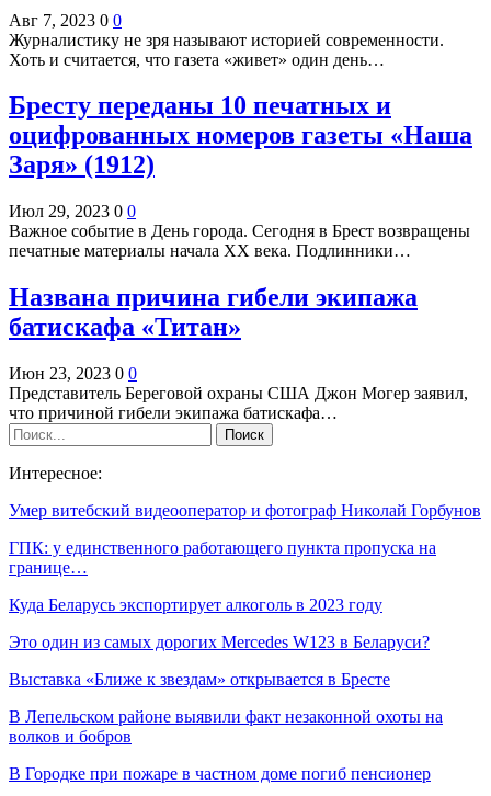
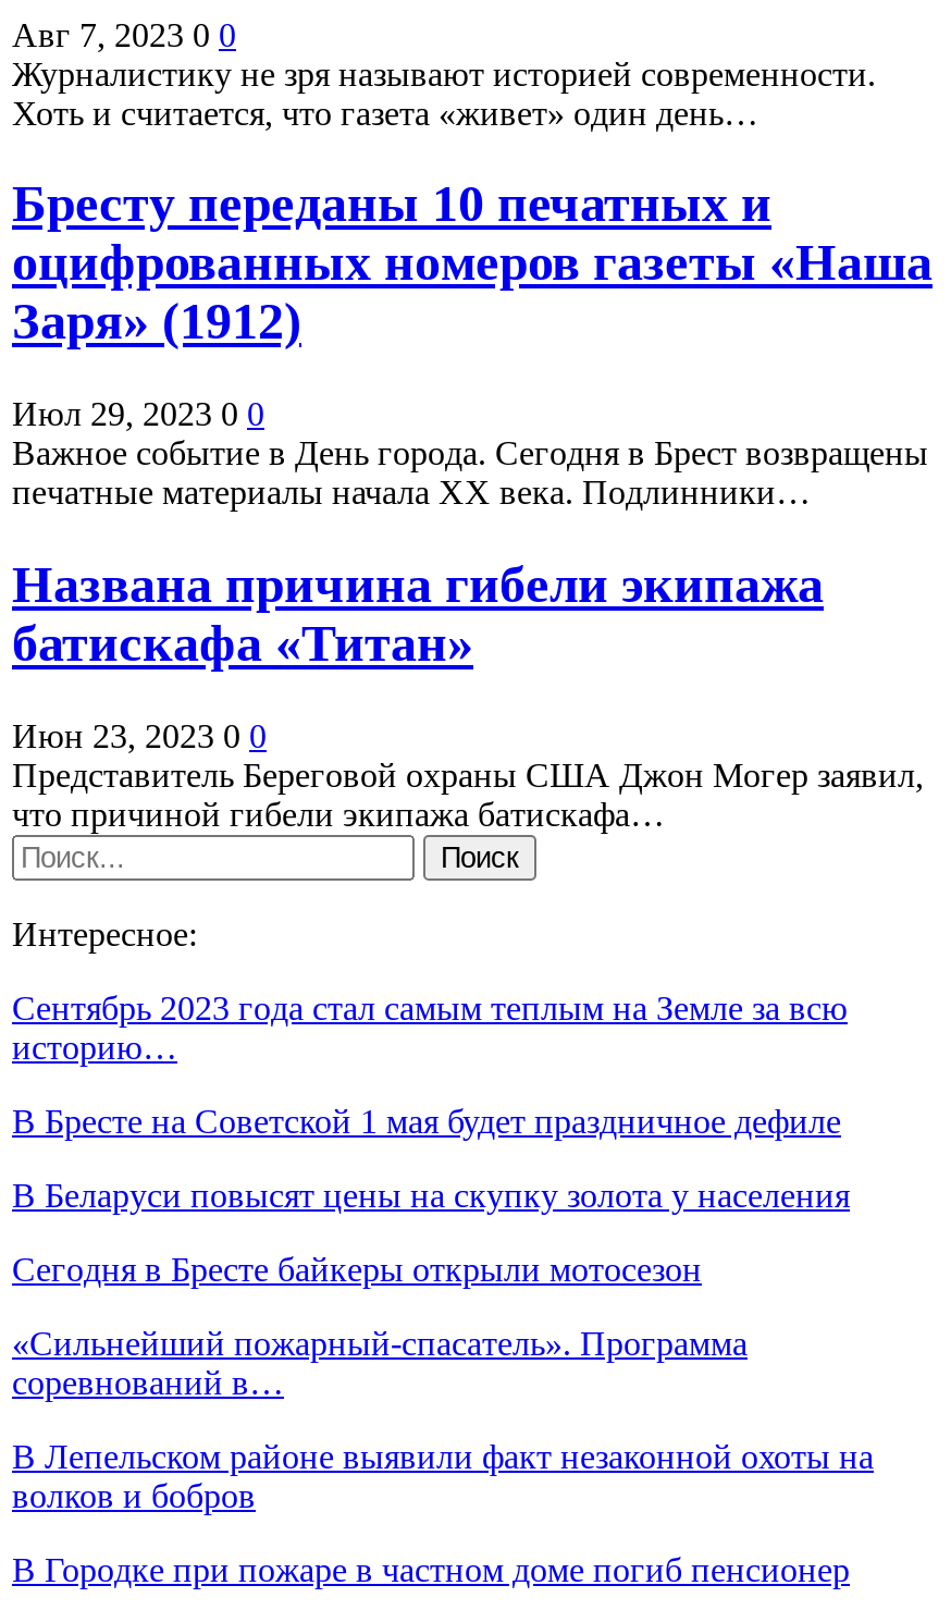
- Умер витебский видеооператор и фотограф Николай Горбунов
+ Сентябрь 2023 года стал самым теплым на Земле за всю
+ историю…

- ГПК: у единственного работающего пункта пропуска на
- границе…
+ В Бресте на Советской 1 мая будет праздничное дефиле

- Куда Беларусь экспортирует алкоголь в 2023 году
+ В Беларуси повысят цены на скупку золота у населения

- Это один из самых дорогих Mercedes W123 в Беларуси?
+ Сегодня в Бресте байкеры открыли мотосезон

- Выставка «Ближе к звездам» открывается в Бресте
+ «Сильнейший пожарный-спасатель». Программа
+ соревнований в…
